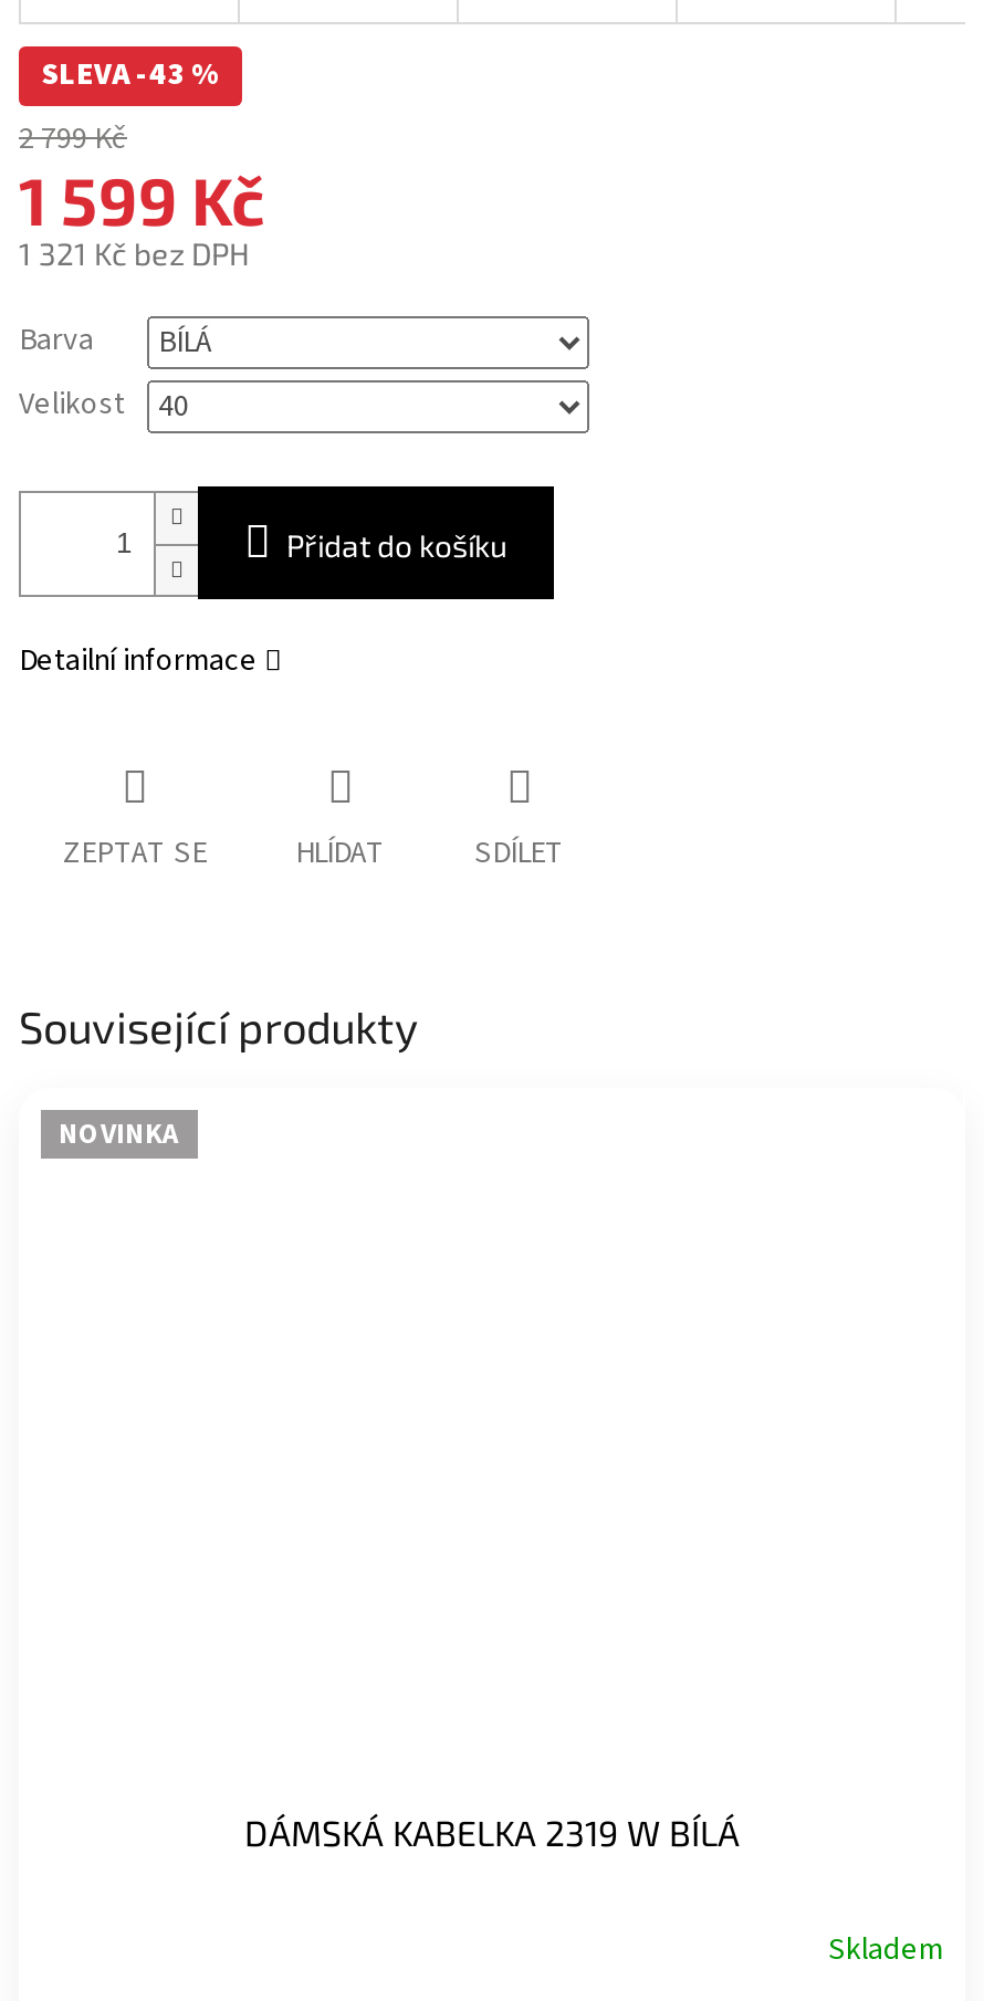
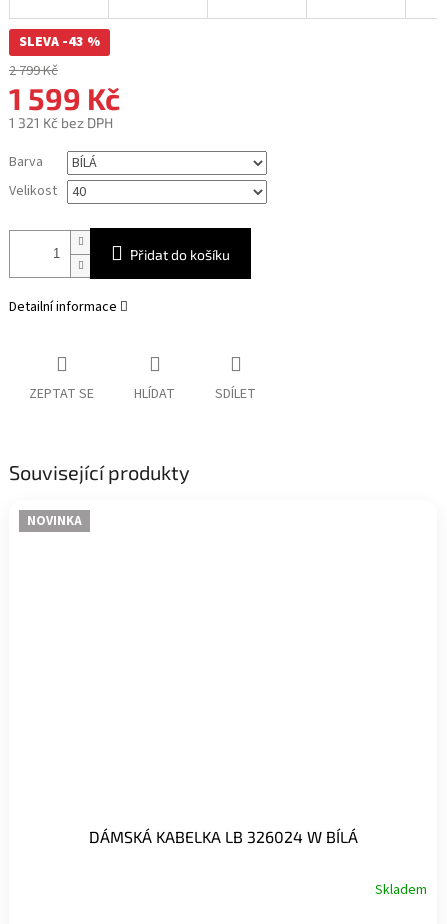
- DÁMSKÁ KABELKA 2319 W BÍLÁ
+ DÁMSKÁ KABELKA LB 326024 W BÍLÁ
